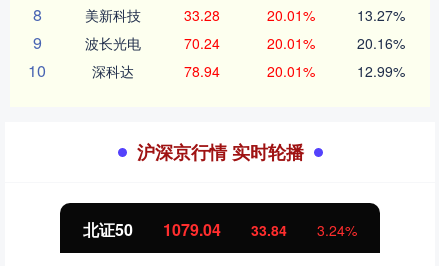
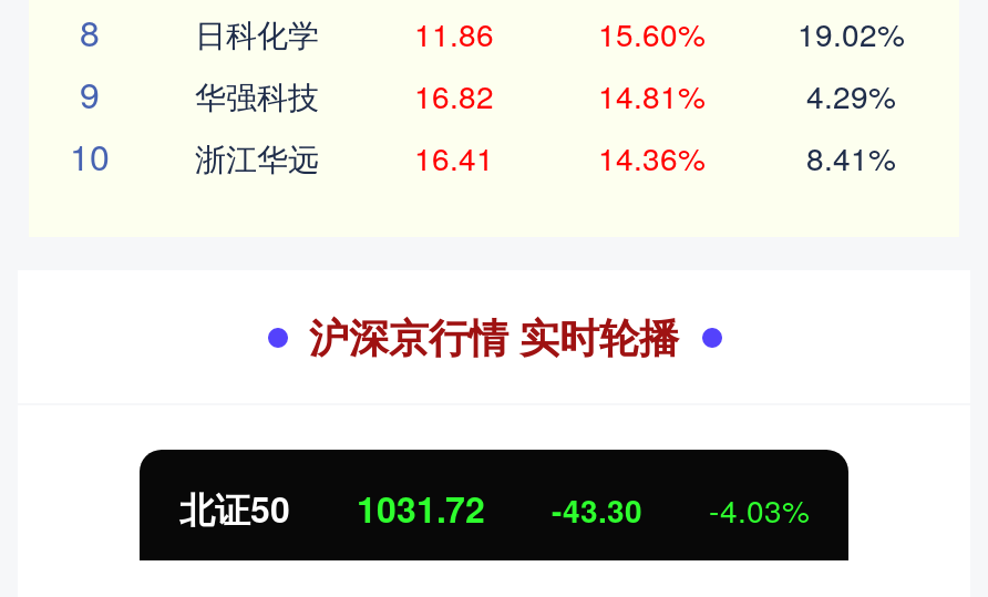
- 美新科技
- 33.28
- 20.01%
- 13.27%
+ 日科化学
+ 11.86
+ 15.60%
+ 19.02%

- 波长光电
- 70.24
- 20.01%
- 20.16%
+ 华强科技
+ 16.82
+ 14.81%
+ 4.29%

- 深科达
- 78.94
- 20.01%
- 12.99%
+ 浙江华远
+ 16.41
+ 14.36%
+ 8.41%

- 1079.04
+ 1031.72

- 33.84
+ -43.30

- 3.24%
+ -4.03%
